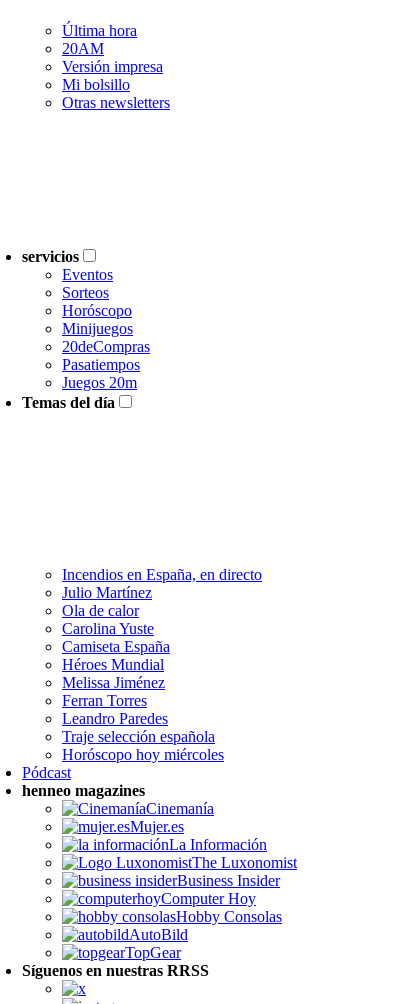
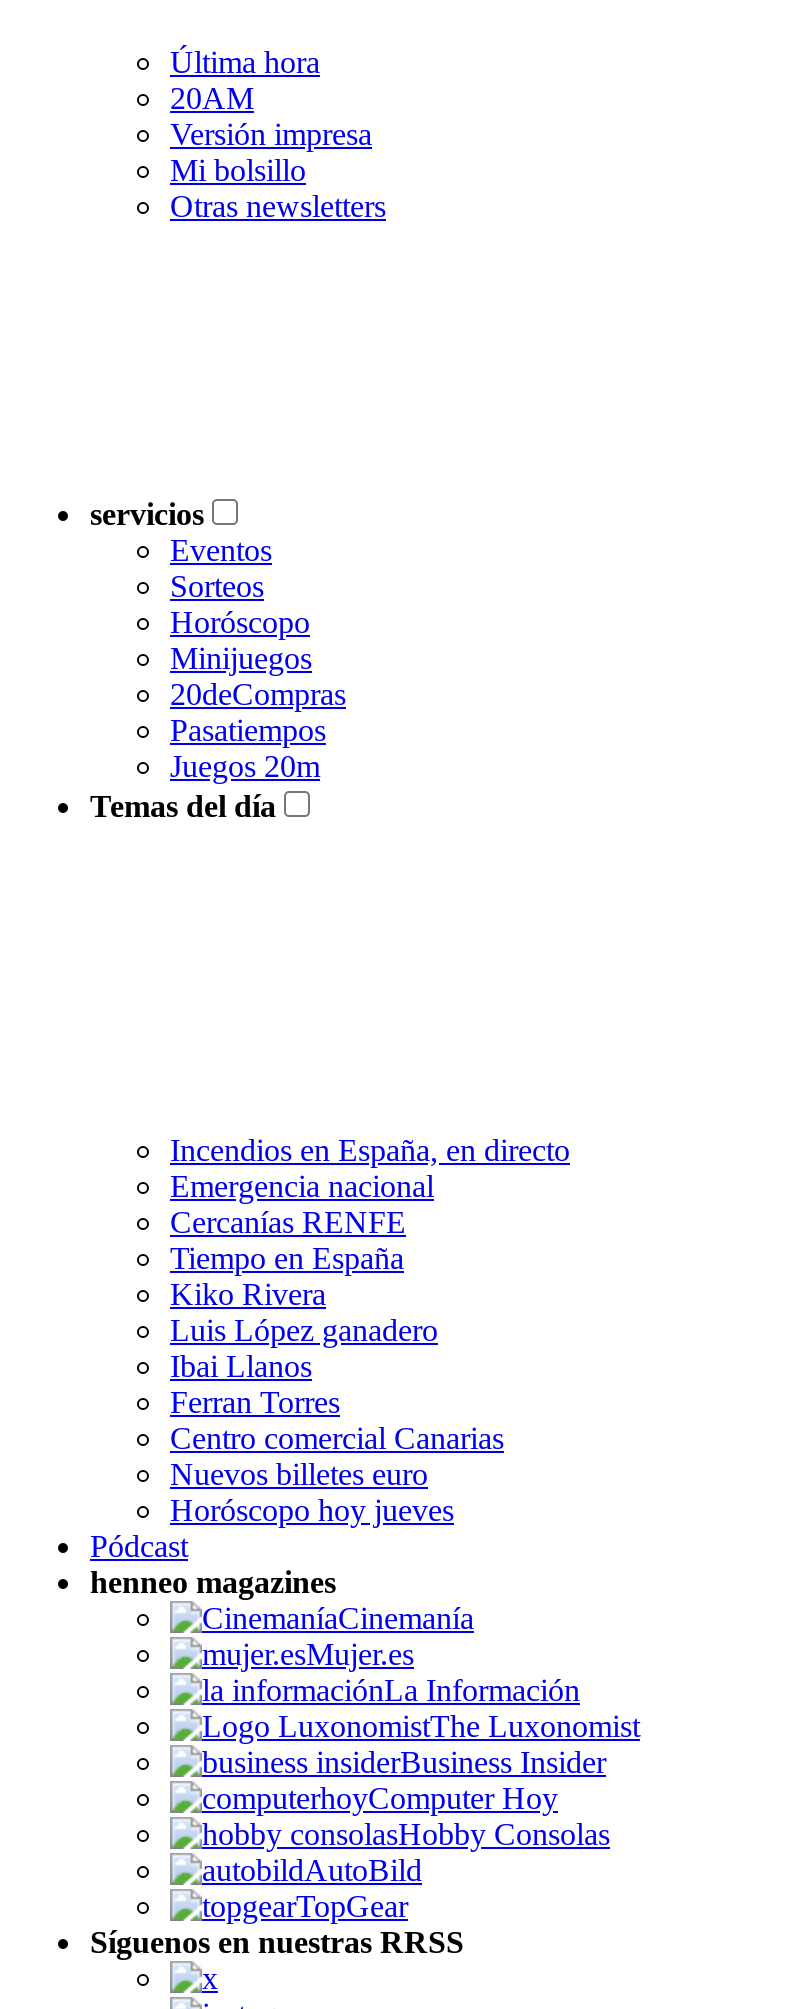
- Julio Martínez
- Ola de calor
- Carolina Yuste
- Camiseta España
- Héroes Mundial
- Melissa Jiménez
+ Emergencia nacional
+ Cercanías RENFE
+ Tiempo en España
+ Kiko Rivera
+ Luis López ganadero
+ Ibai Llanos

- Leandro Paredes
- Traje selección española
- Horóscopo hoy miércoles
+ Centro comercial Canarias
+ Nuevos billetes euro
+ Horóscopo hoy jueves
